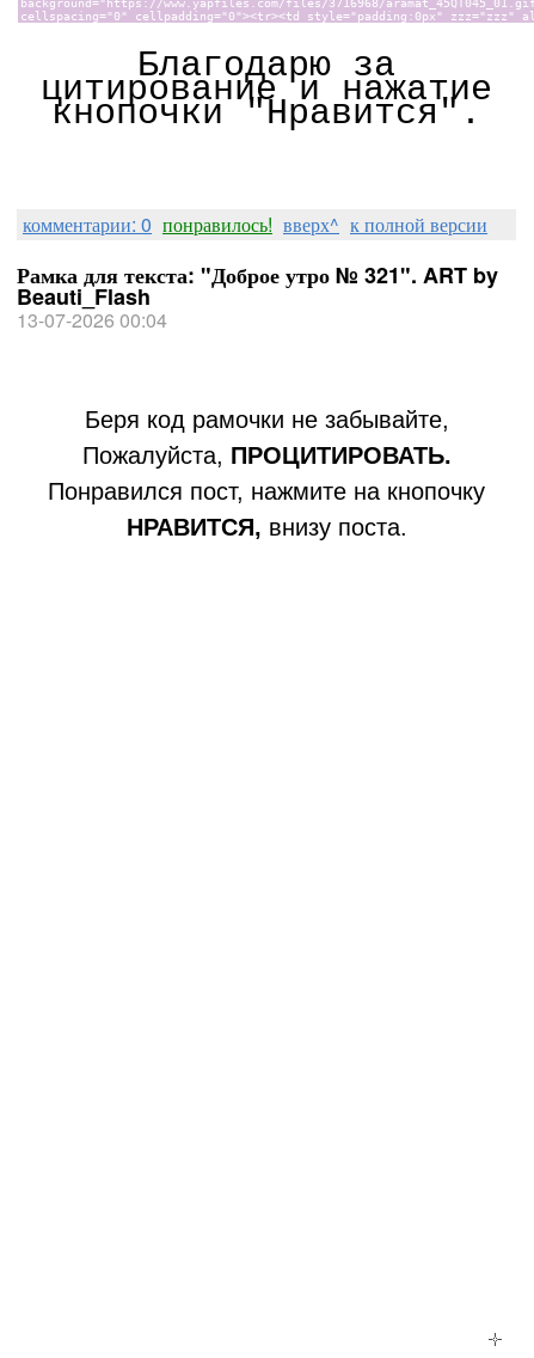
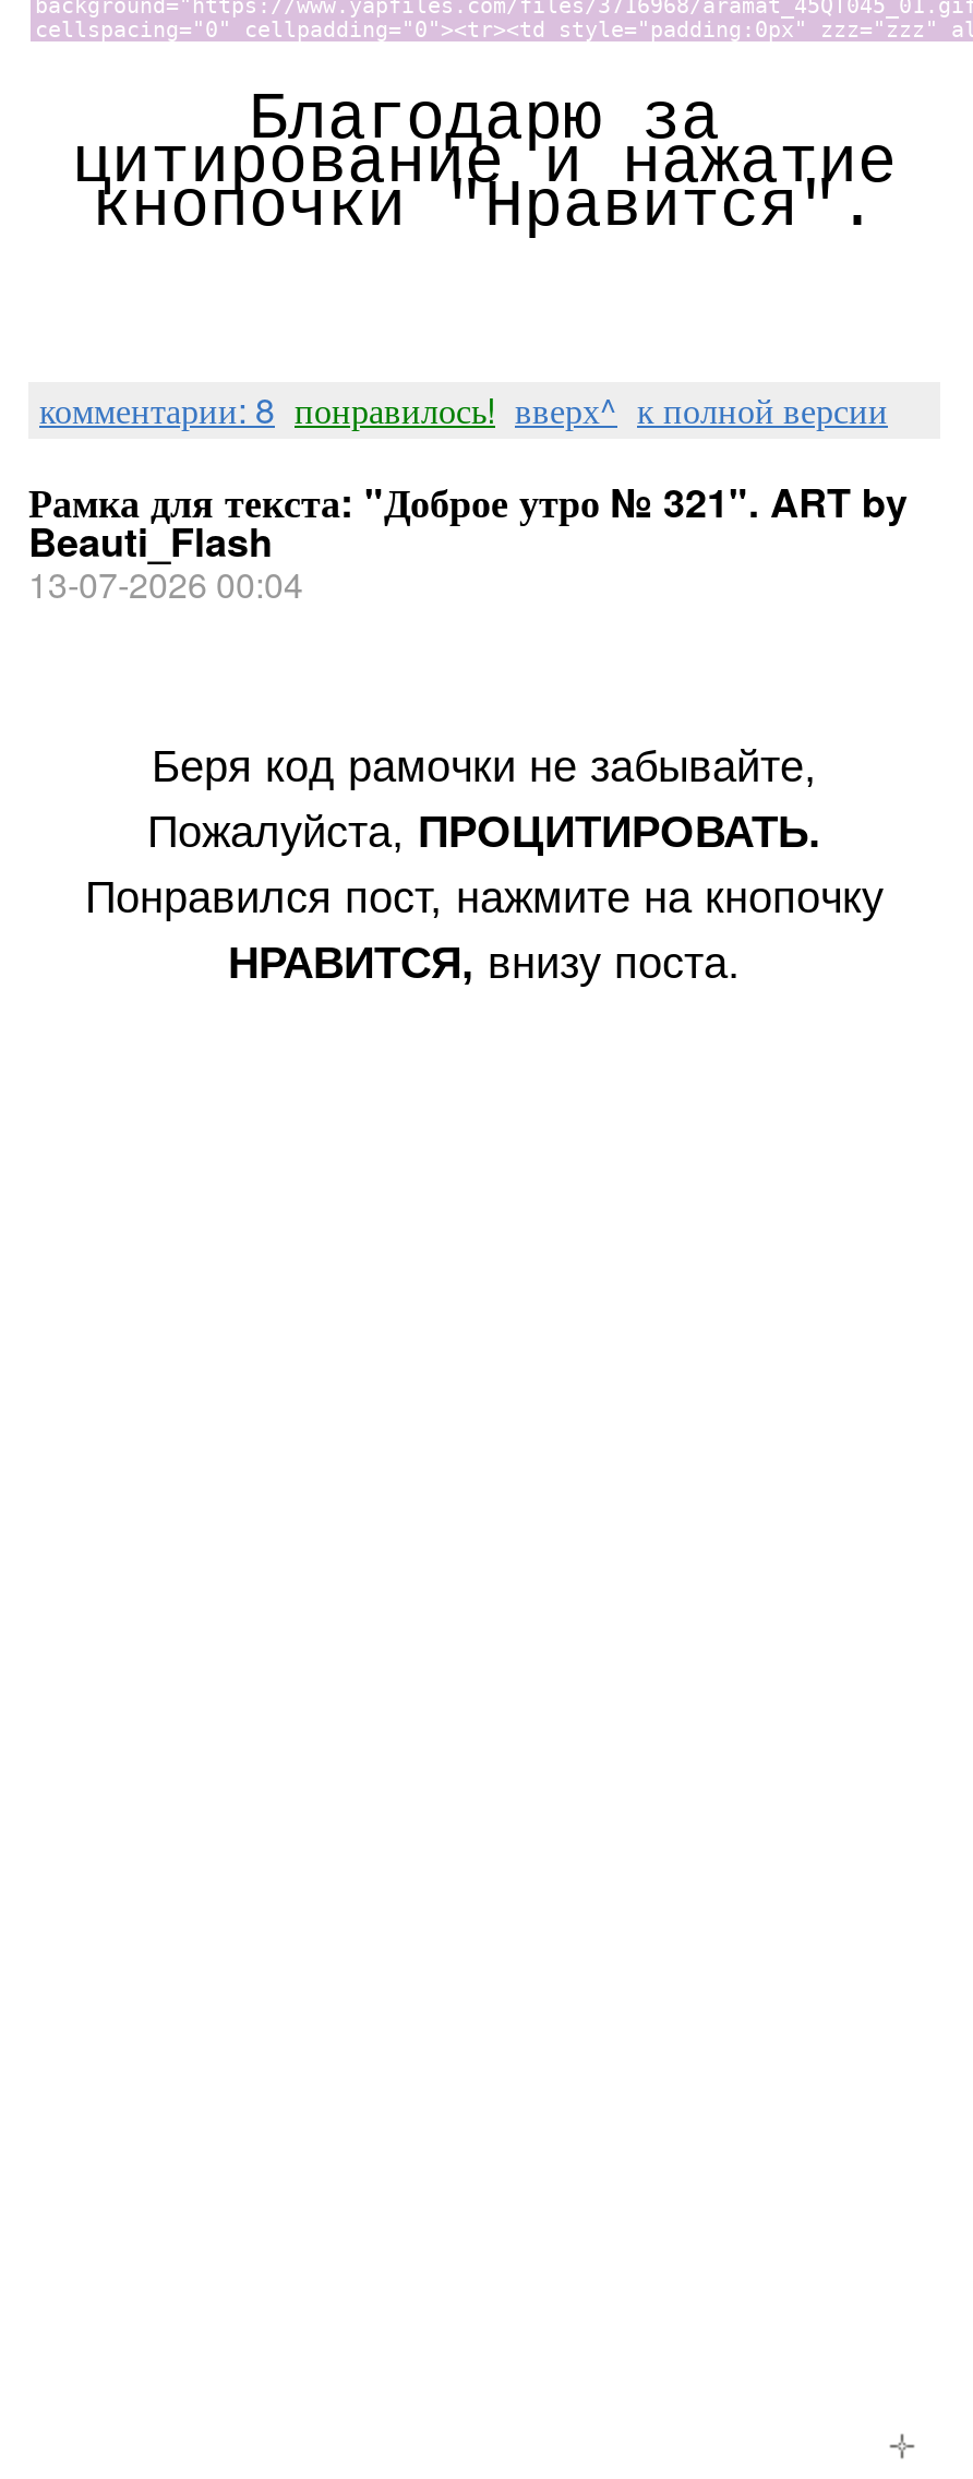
- комментарии: 0 понравилось! вверх^ к полной версии
+ комментарии: 8 понравилось! вверх^ к полной версии
